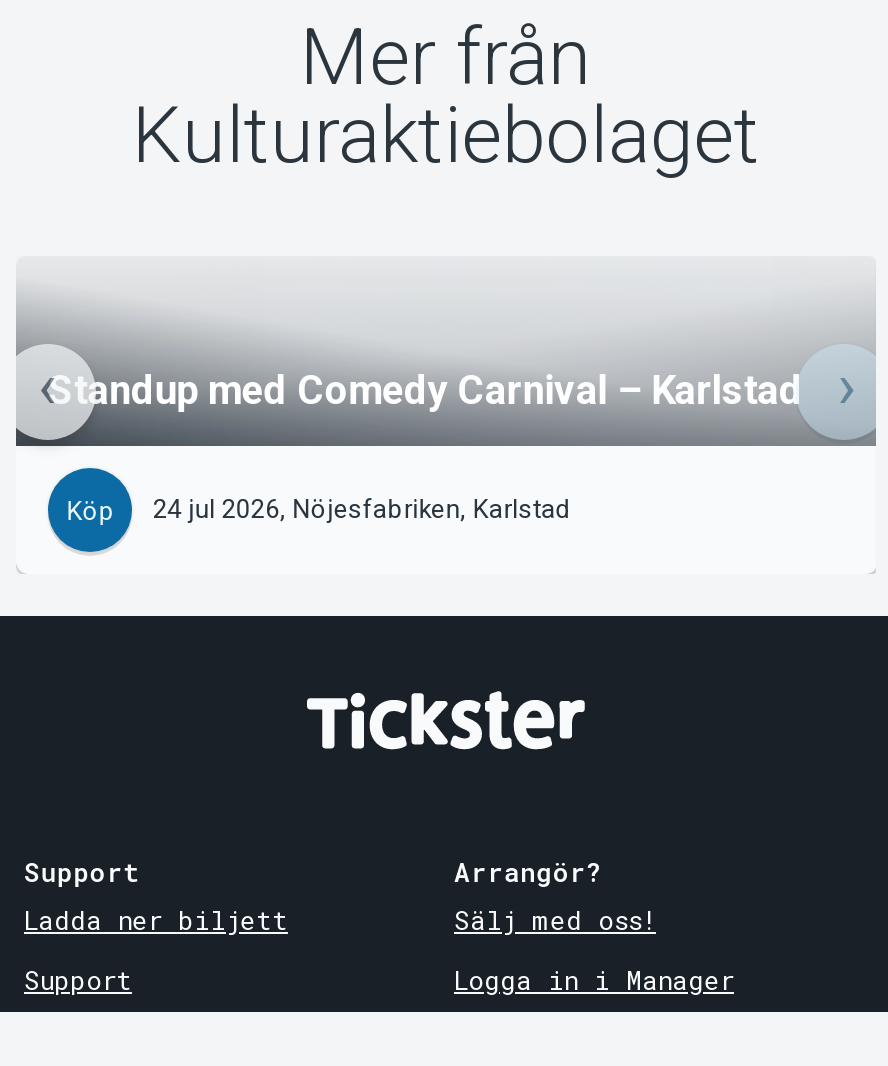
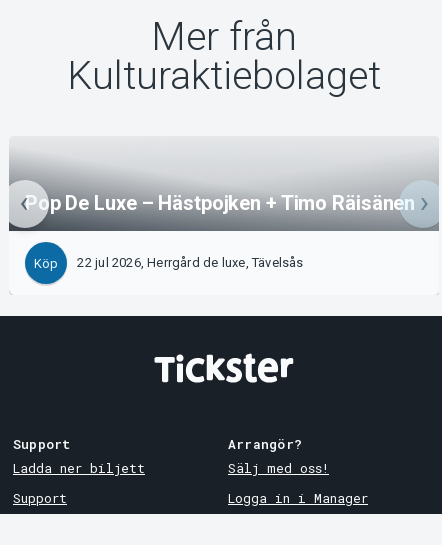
- Standup med Comedy Carnival – Karlstad
+ Pop De Luxe – Hästpojken + Timo Räisänen

- 24 jul 2026, Nöjesfabriken, Karlstad
+ 22 jul 2026, Herrgård de luxe, Tävelsås
